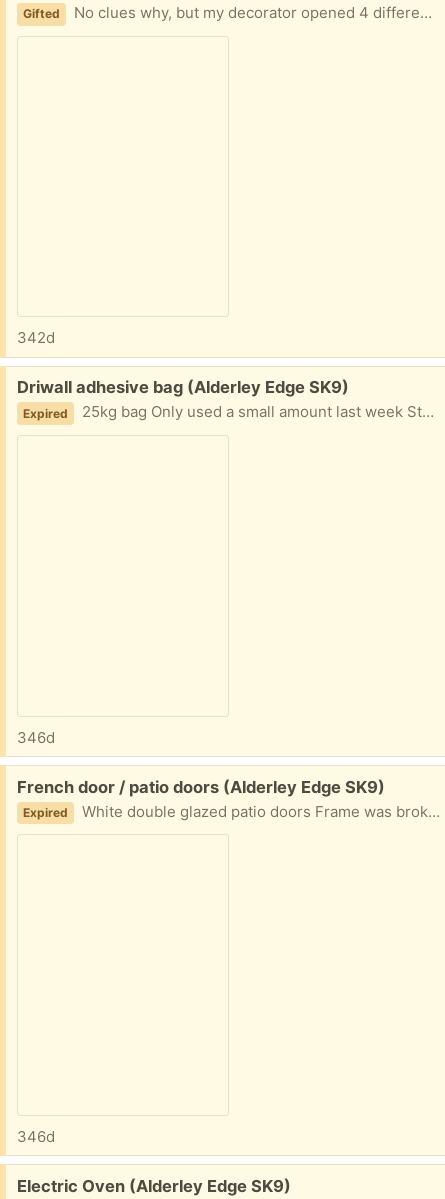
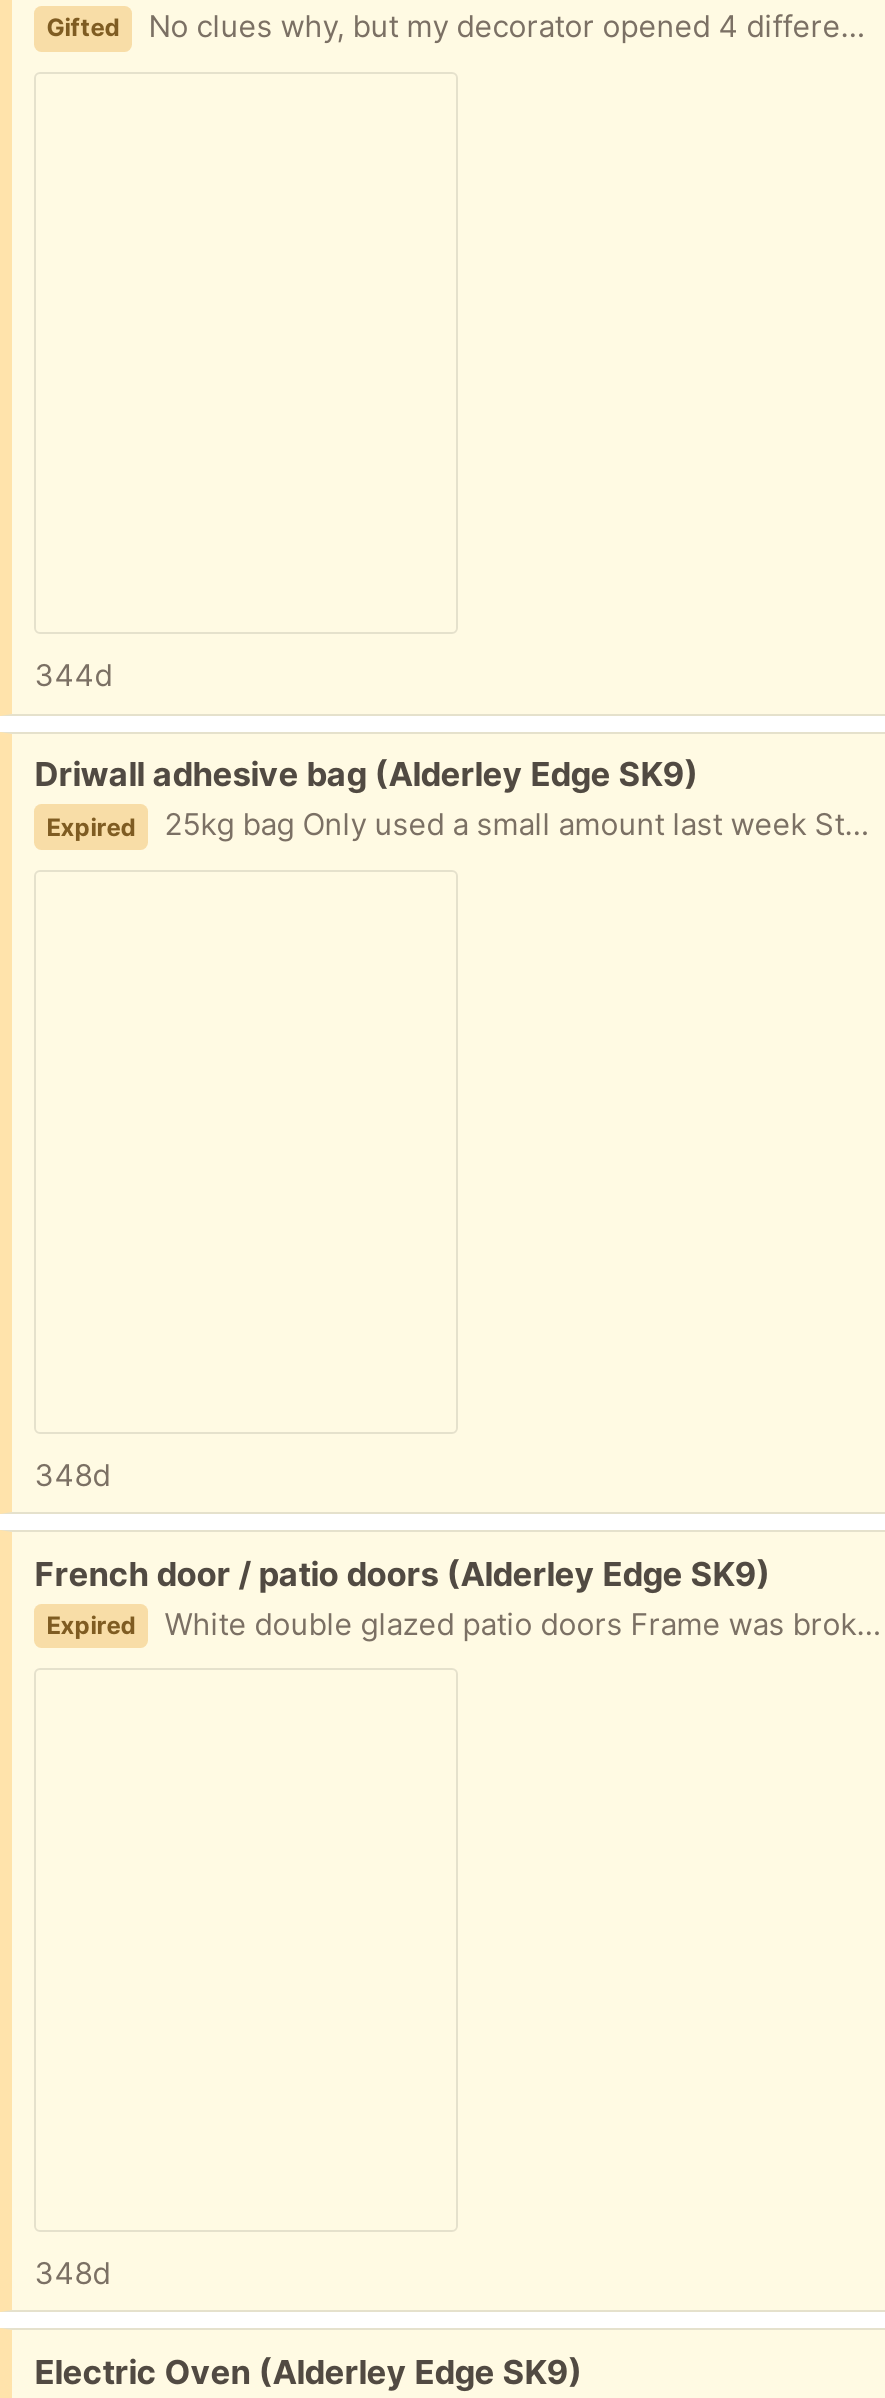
- 342d
+ 344d

- 346d
+ 348d

- 346d
+ 348d
